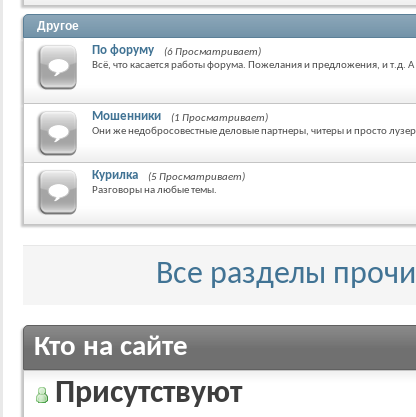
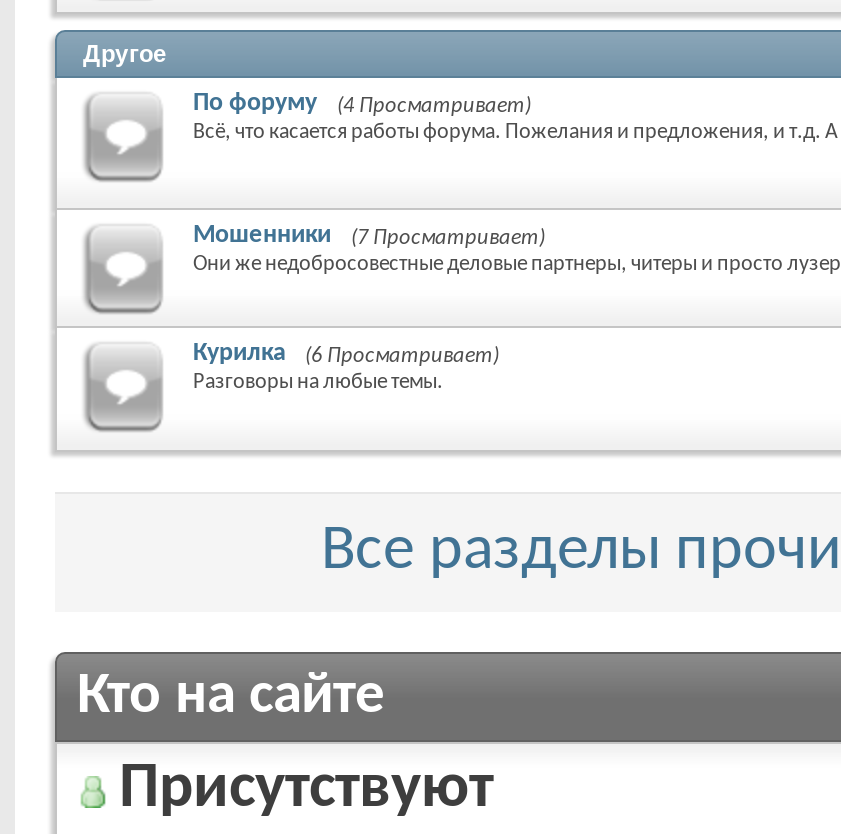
moved down: (6 Просматривает)

+ (4 Просматривает)

- (1 Просматривает)
+ (7 Просматривает)

- (5 Просматривает)
